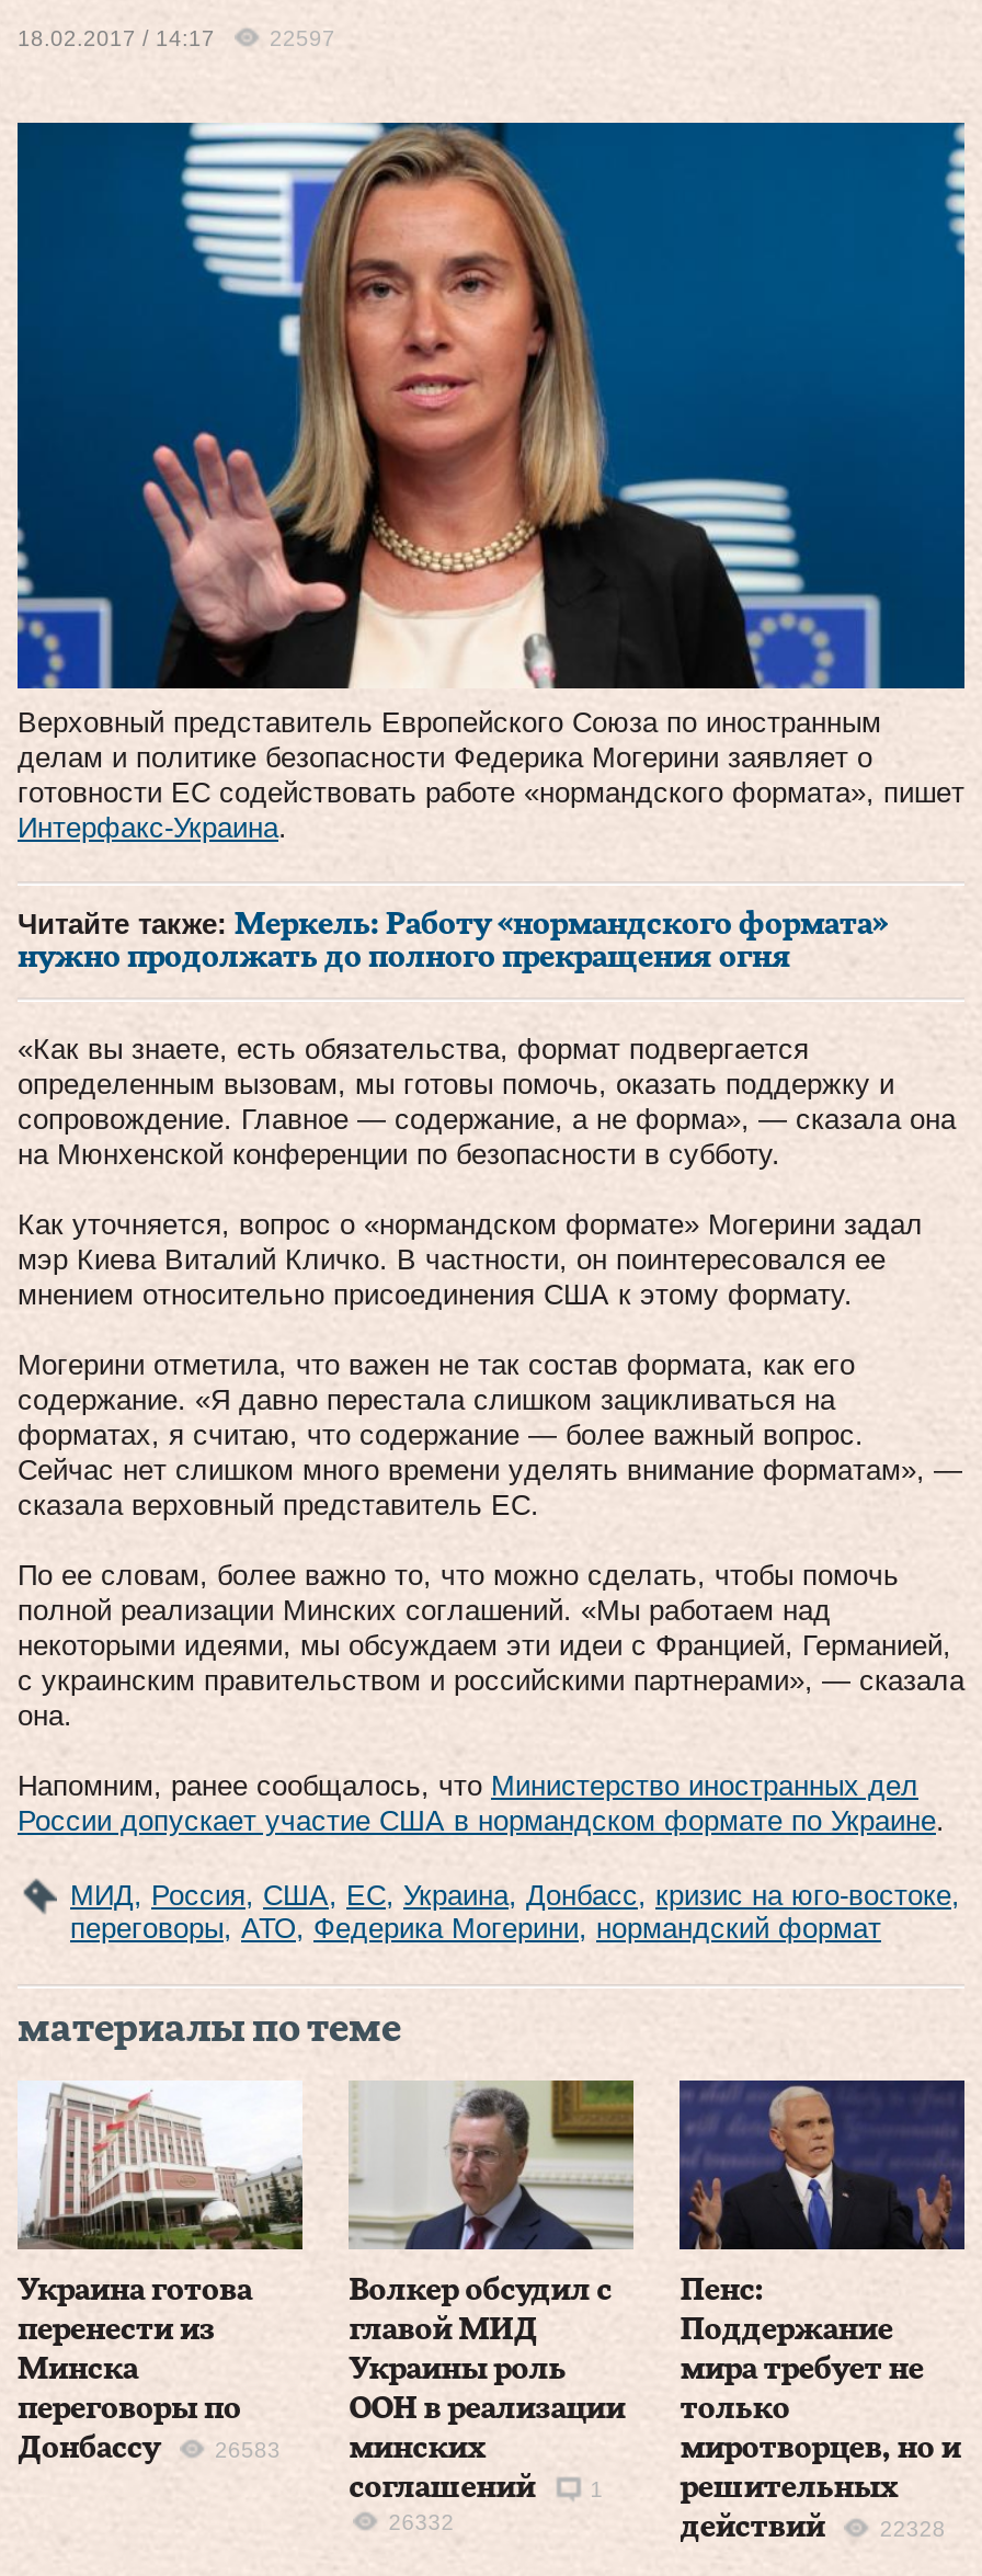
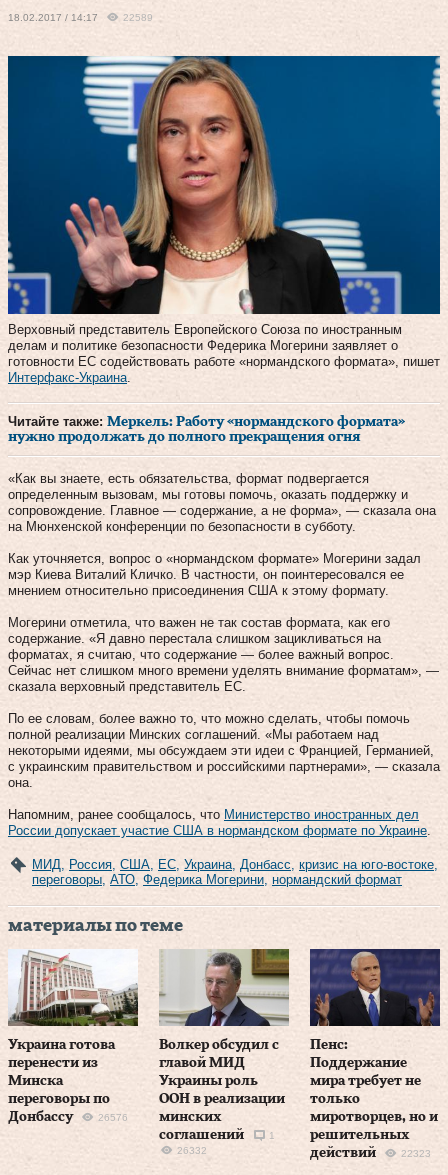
- 22597
+ 22589

- 26583
+ 26576

- 22328
+ 22323
